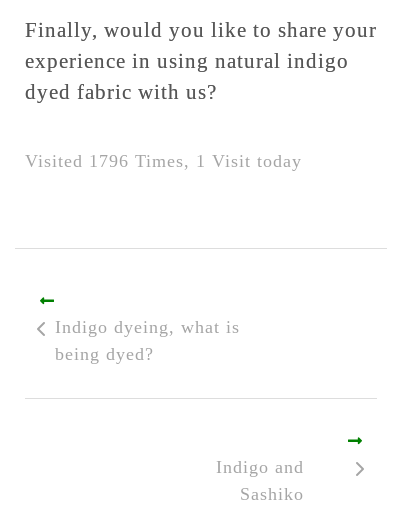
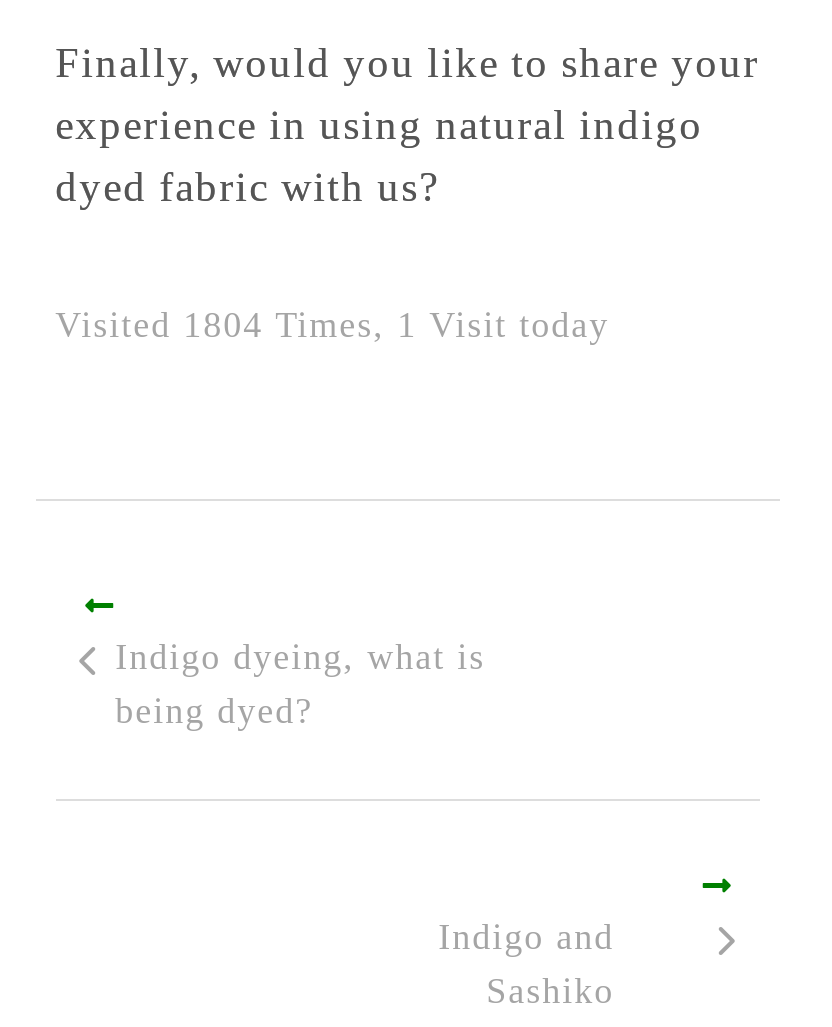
- Visited 1796 Times, 1 Visit today
+ Visited 1804 Times, 1 Visit today
